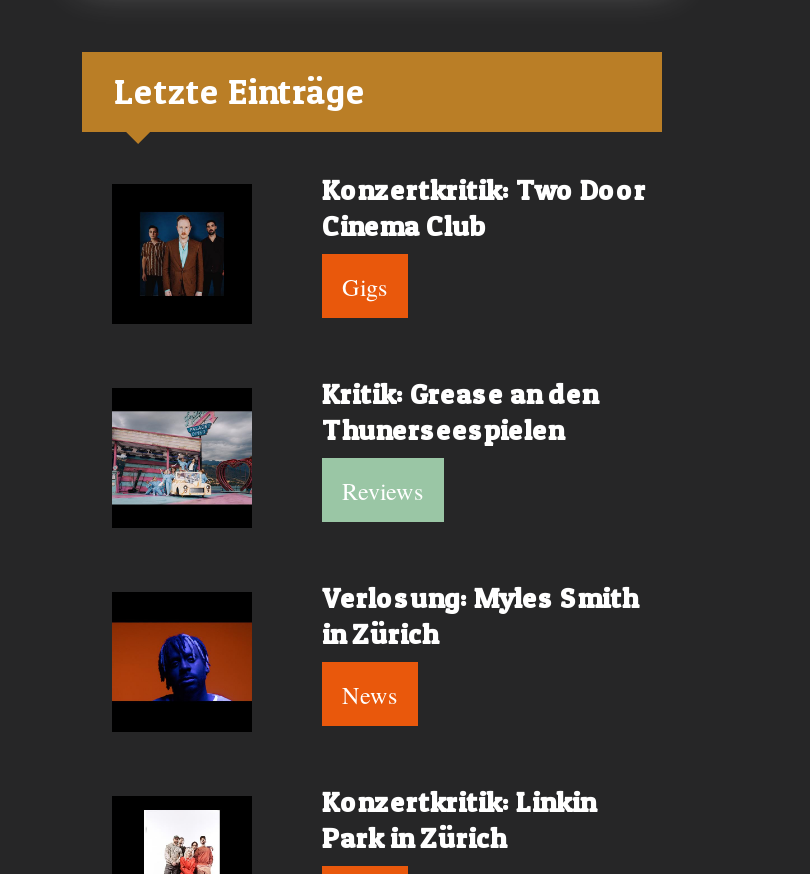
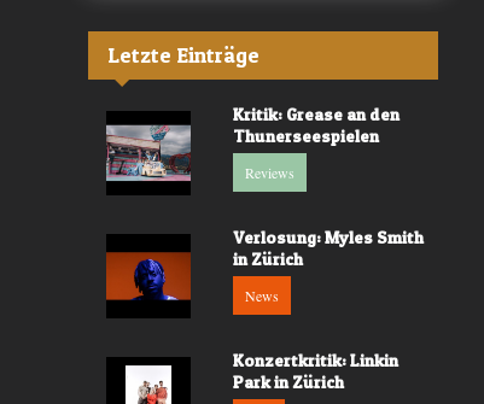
- [image]
- Konzertkritik: Two Door
- Cinema Club
- Gigs
